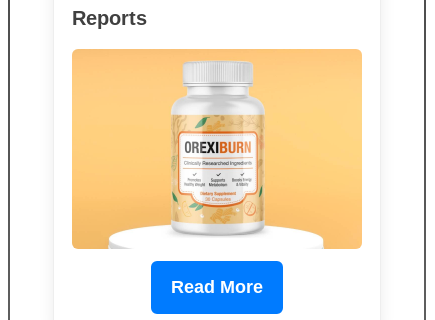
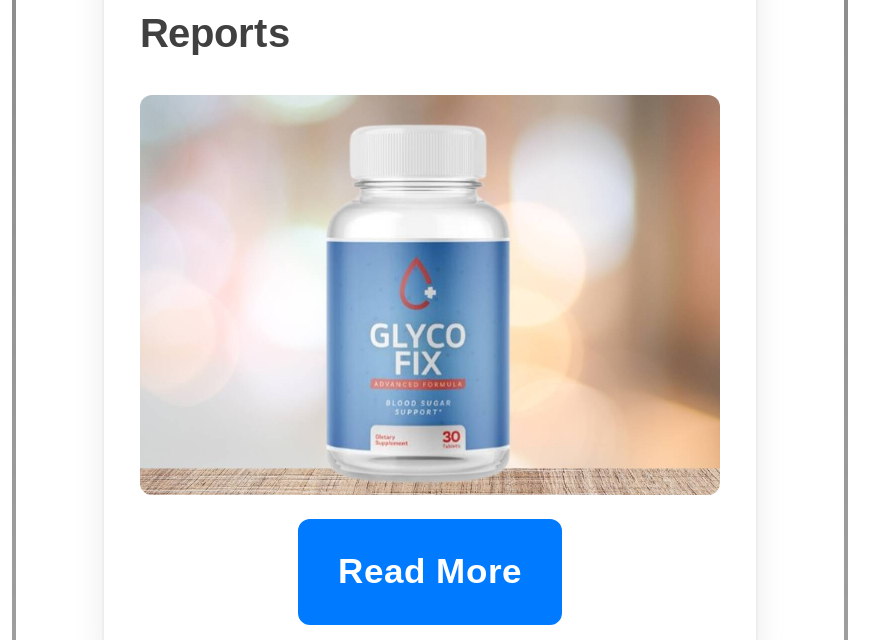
- [image]
+ [image]
